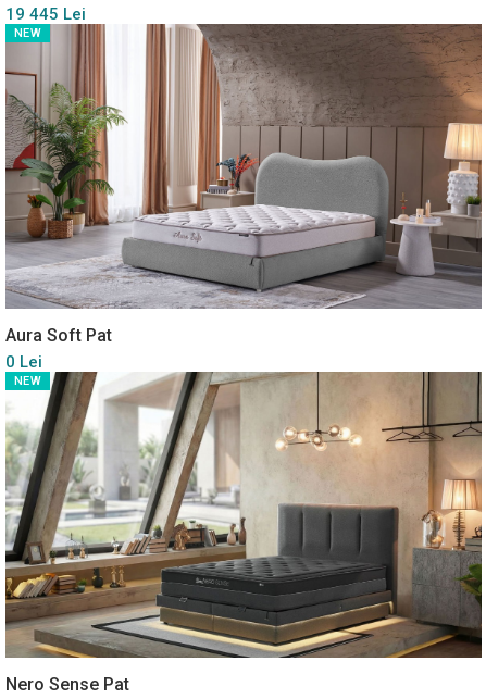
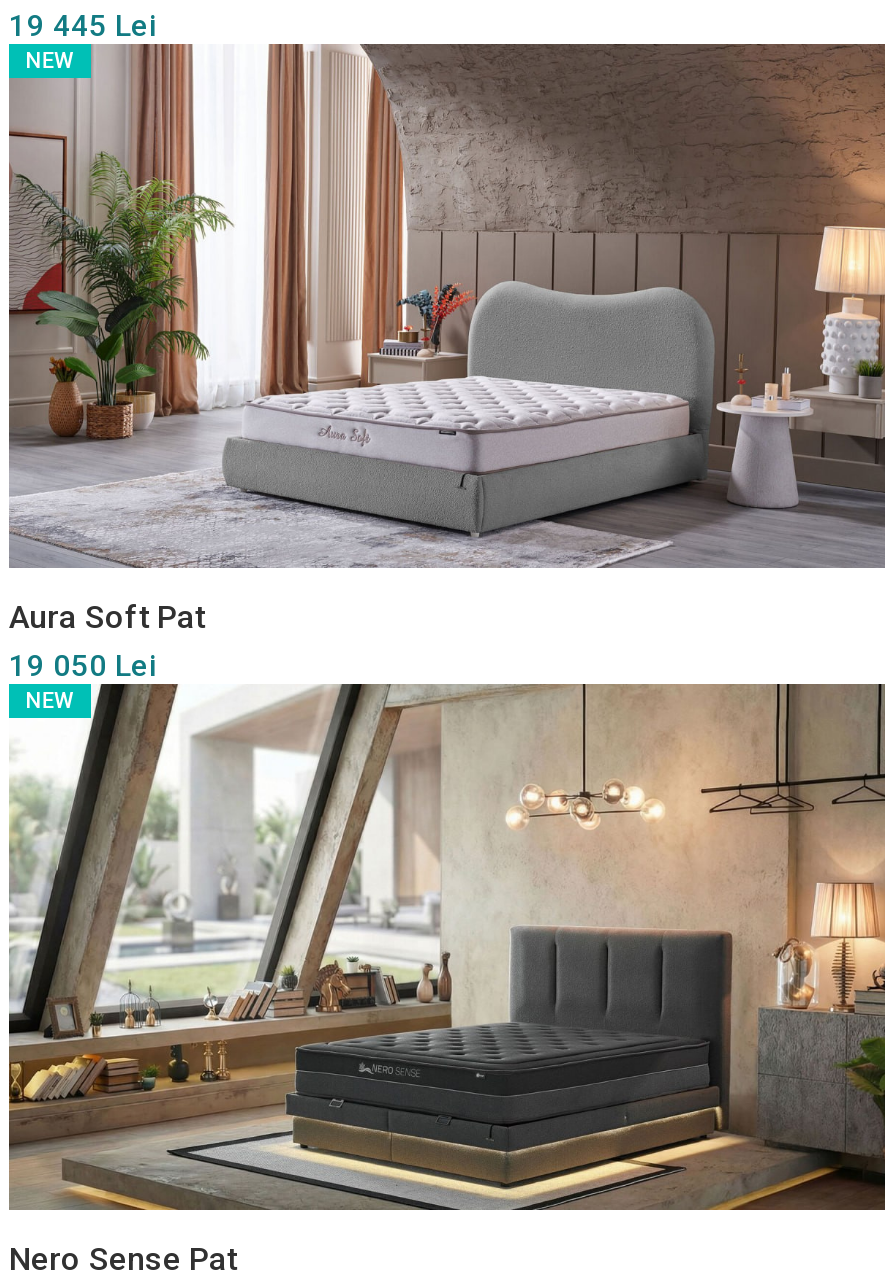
- 0 Lei
+ 19 050 Lei
